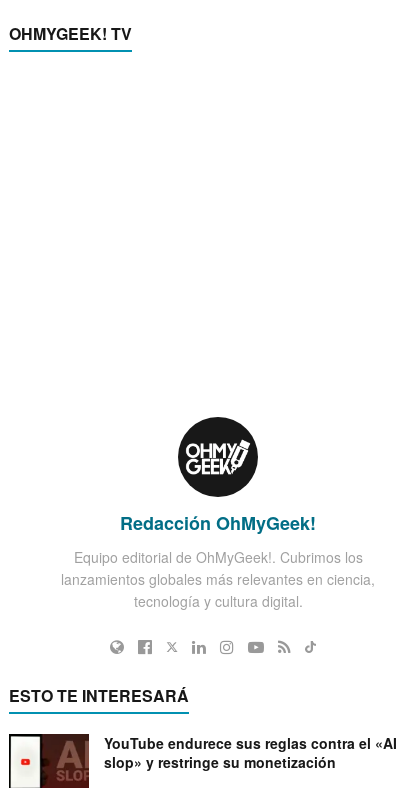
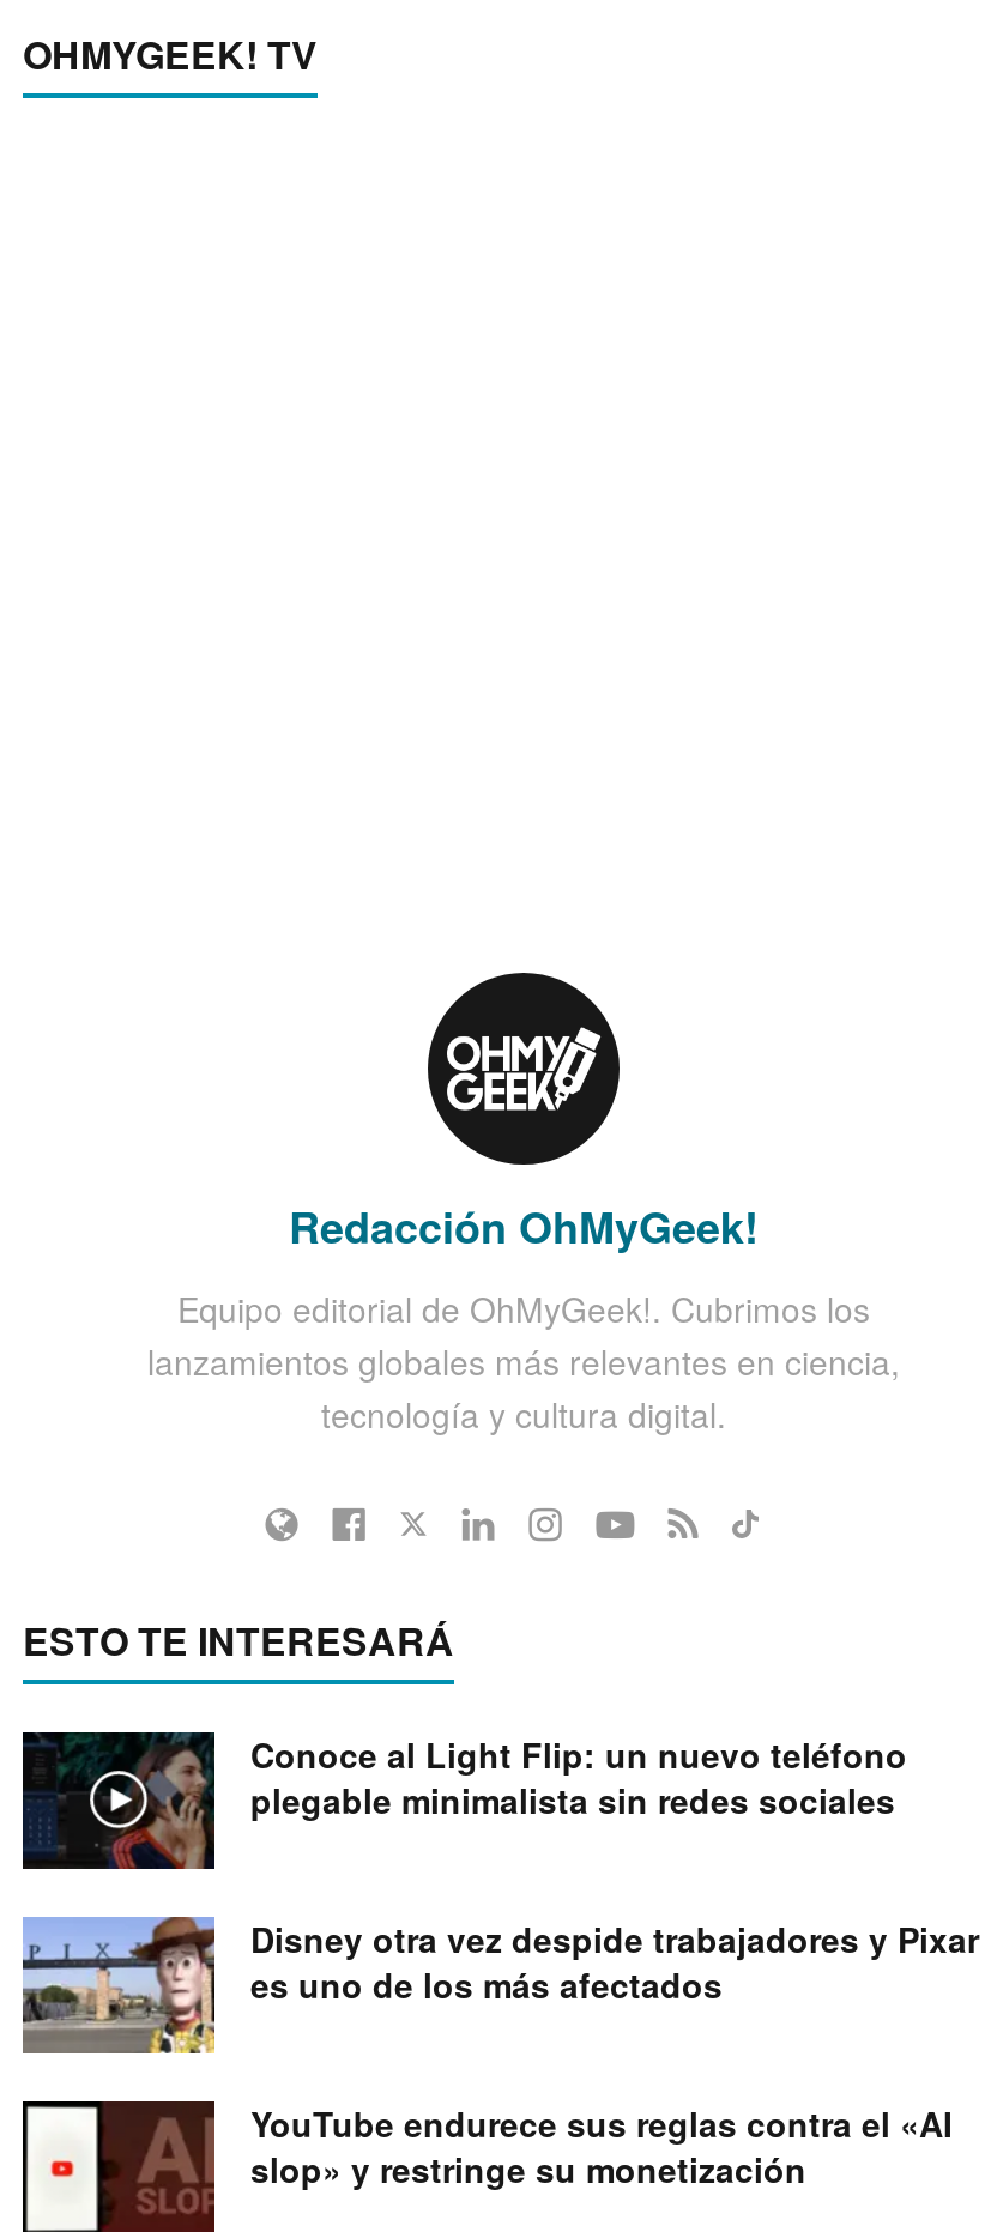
+ [image]

+ [image]
+ Conoce al Light Flip: un nuevo teléfono
+ plegable minimalista sin redes sociales
+ Disney otra vez despide trabajadores y Pixar
+ es uno de los más afectados
